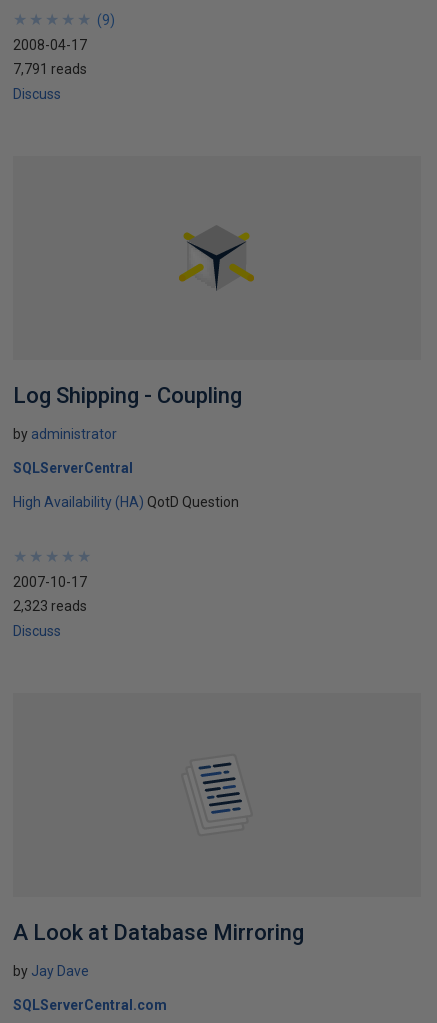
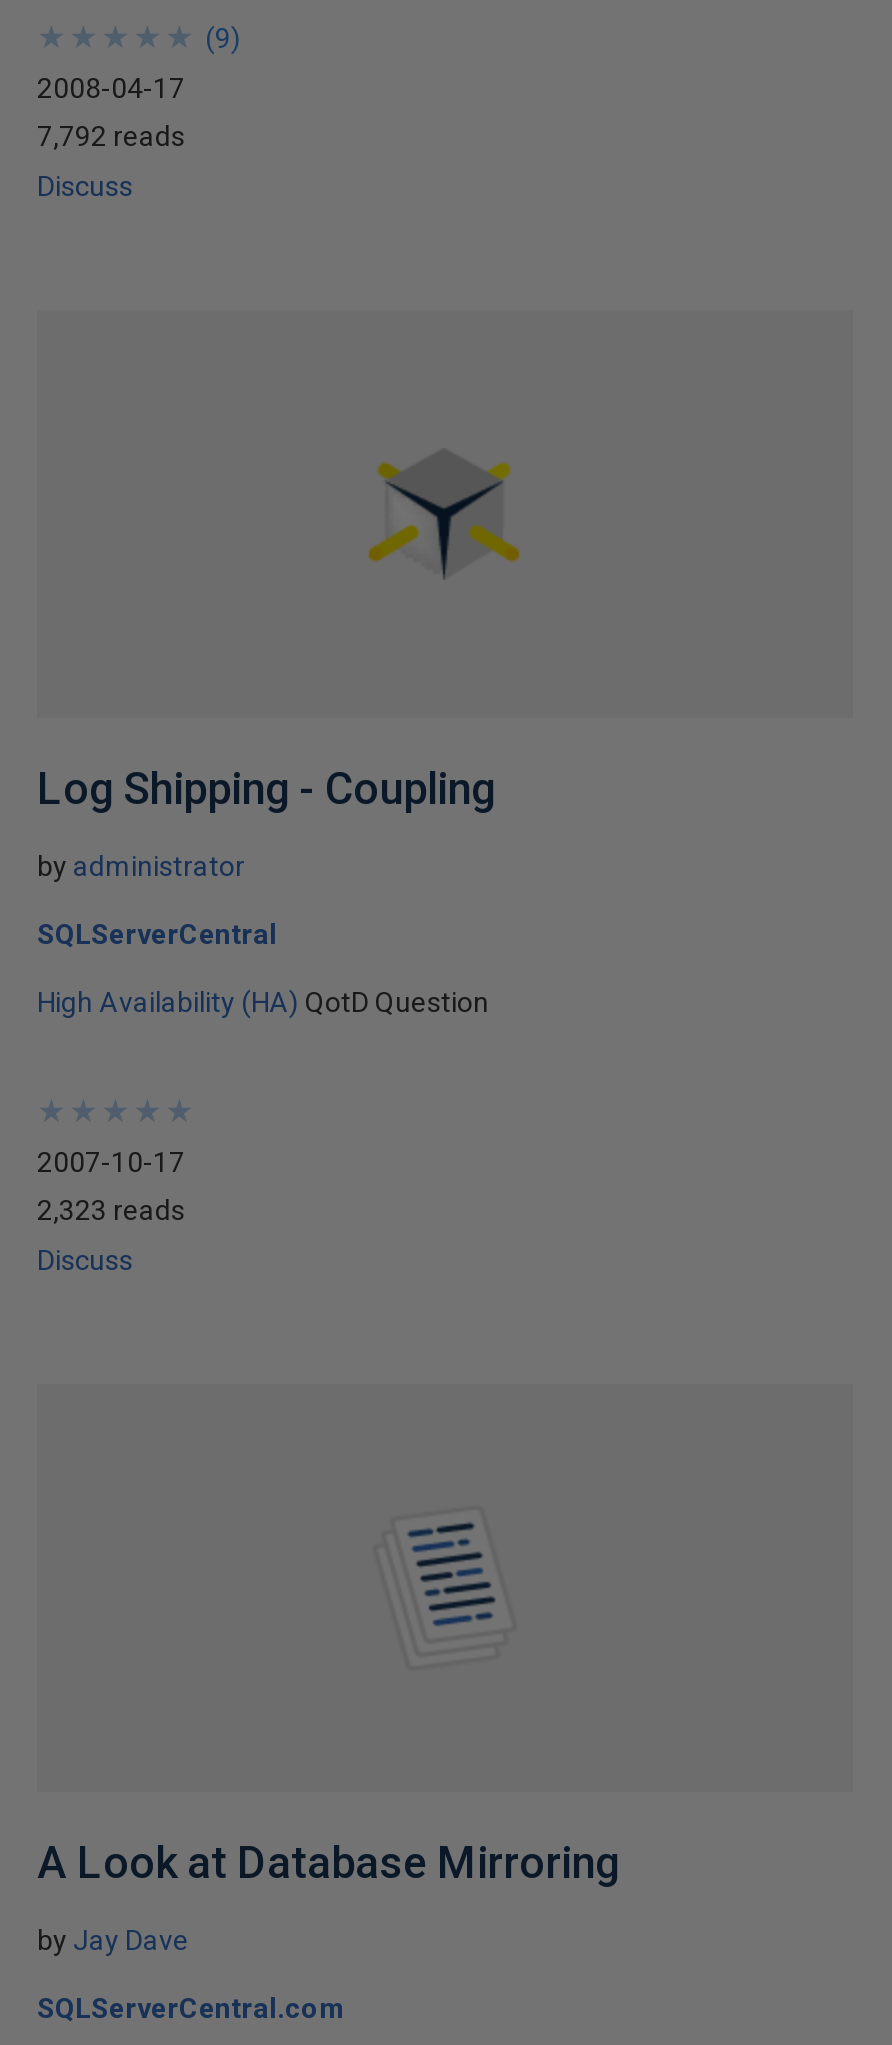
- 7,791 reads
+ 7,792 reads
